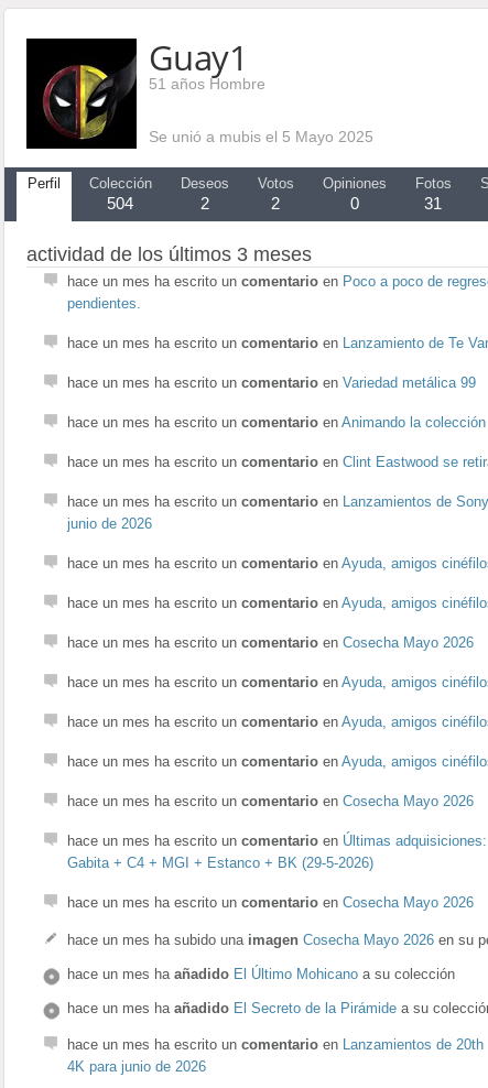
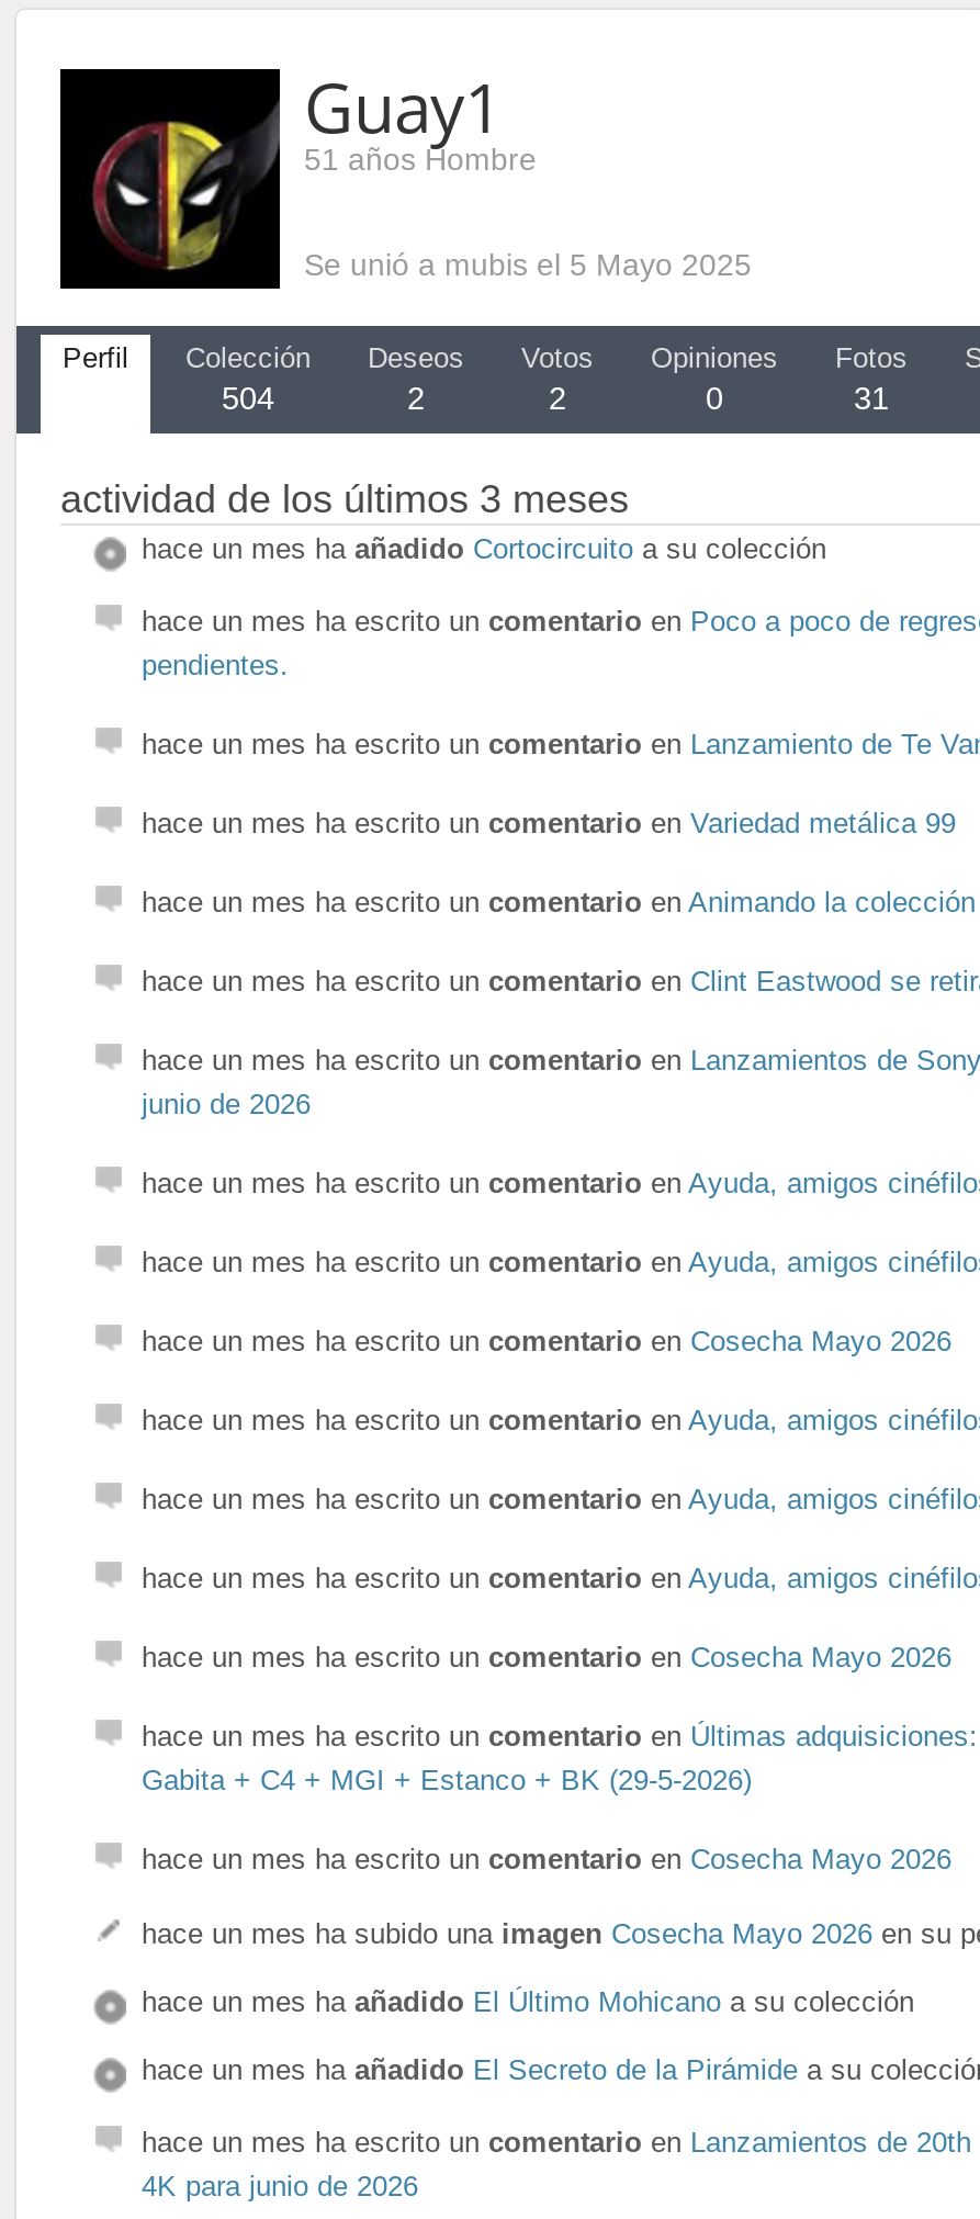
+ hace un mes ha añadido Cortocircuito a su colección
